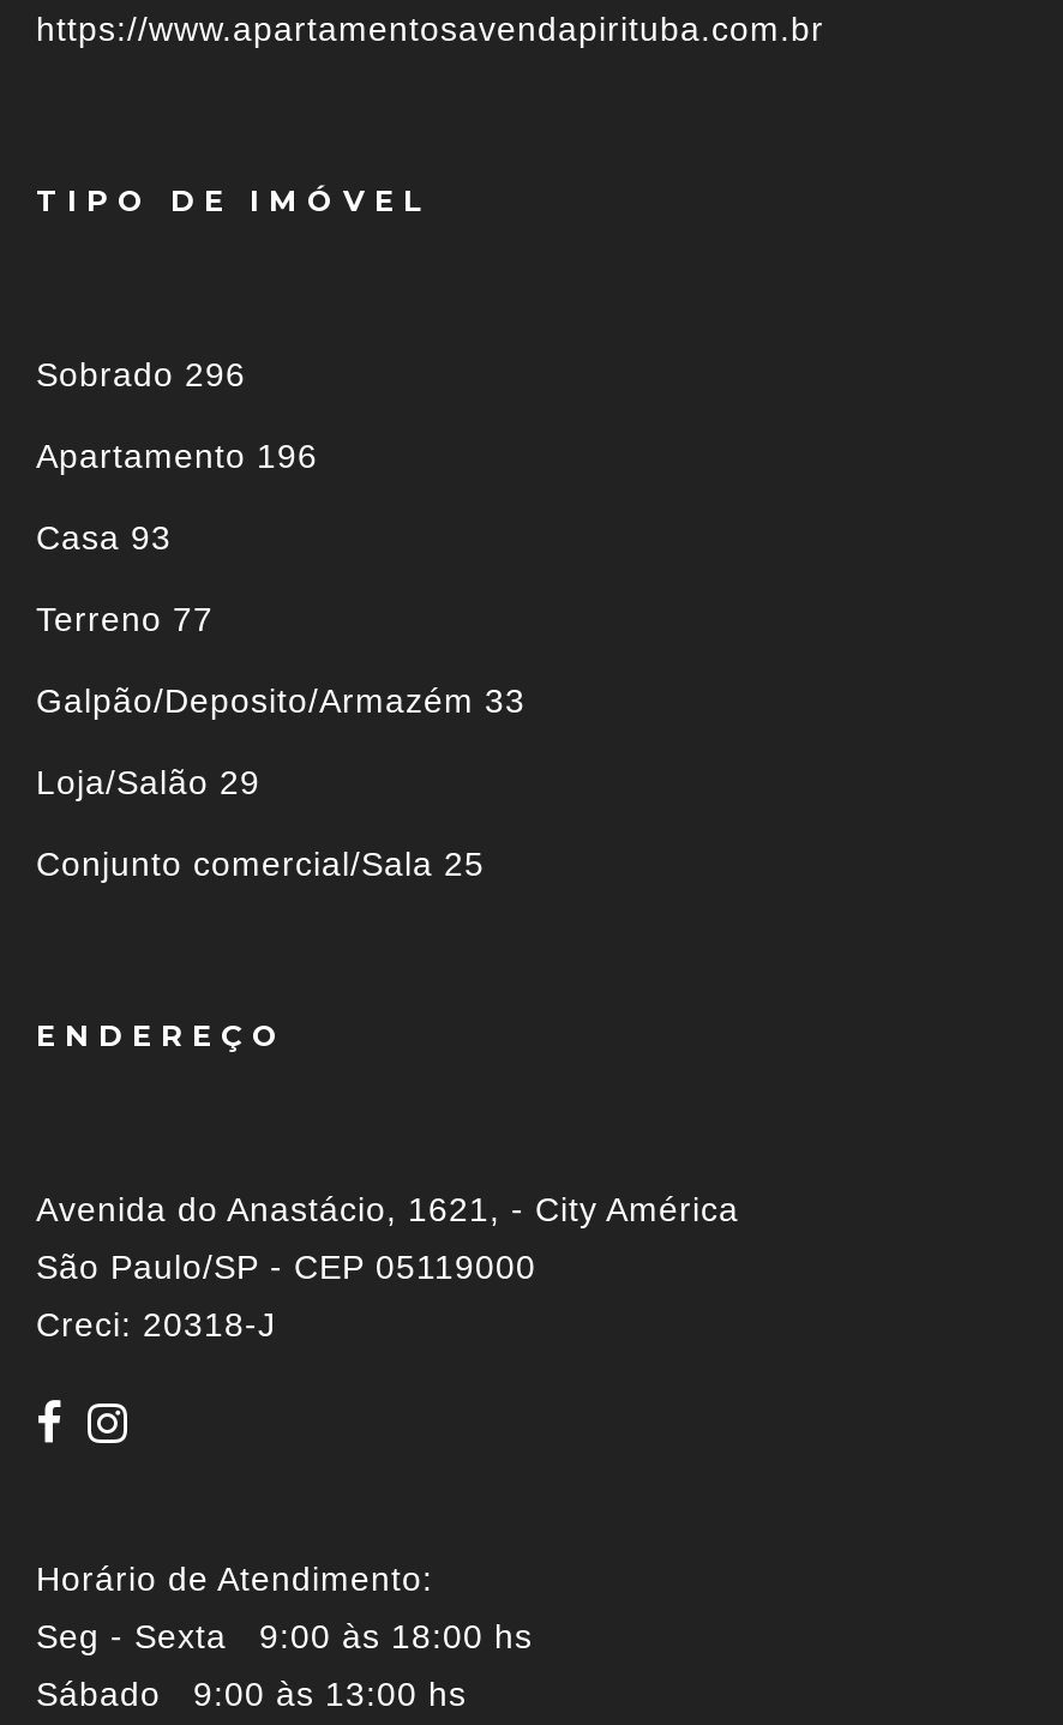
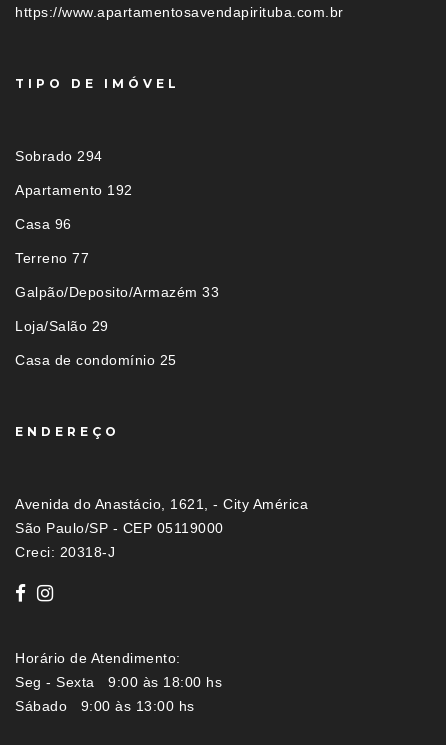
- Sobrado 296
+ Sobrado 294

- Apartamento 196
+ Apartamento 192

- Casa 93
+ Casa 96

- Conjunto comercial/Sala 25
+ Casa de condomínio 25
